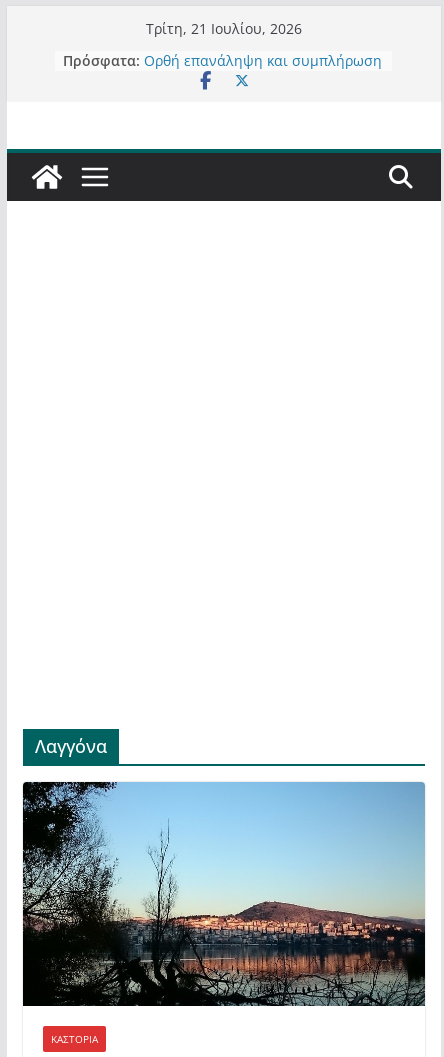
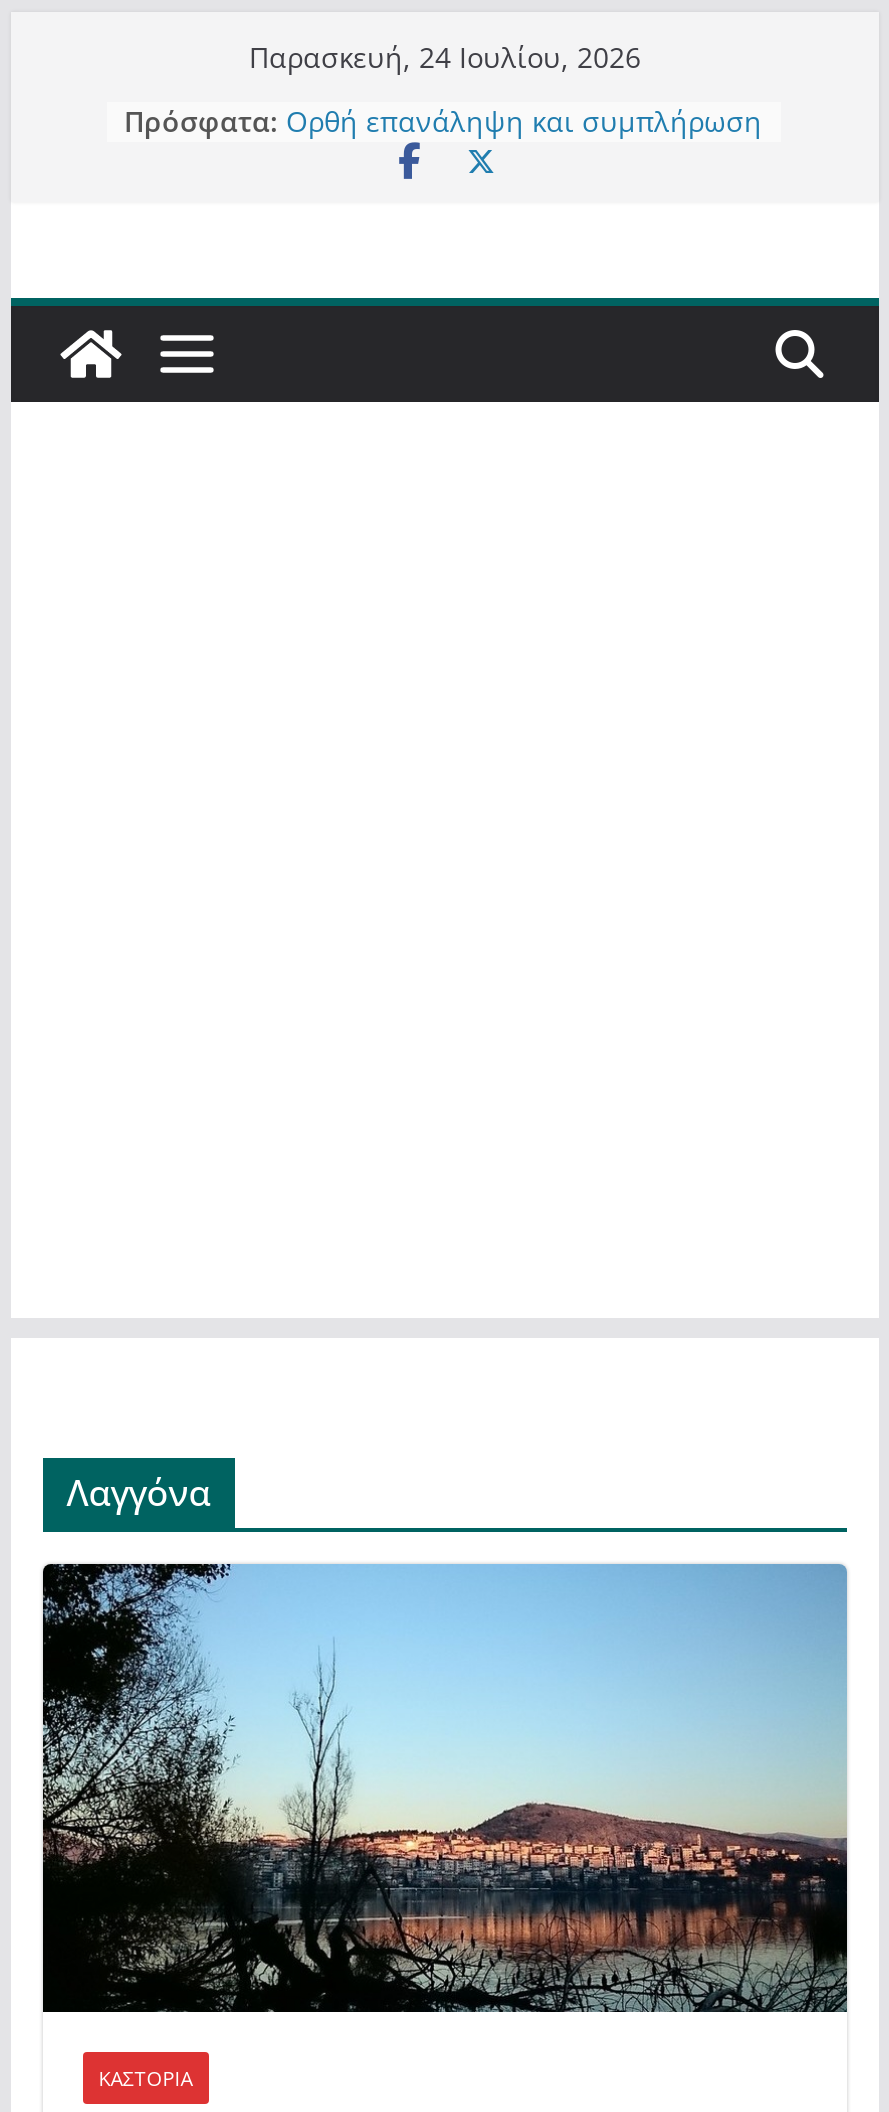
- Τρίτη, 21 Ιουλίου, 2026
+ Παρασκευή, 24 Ιουλίου, 2026
